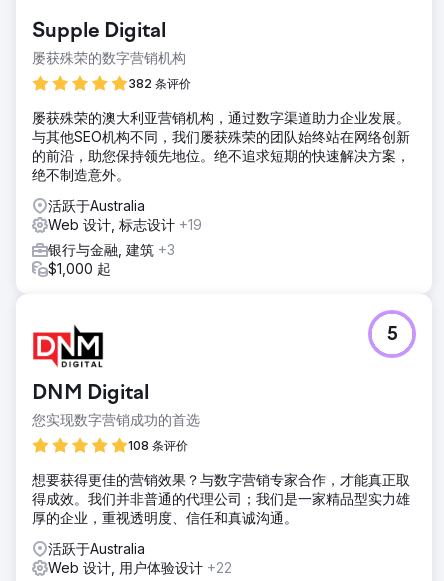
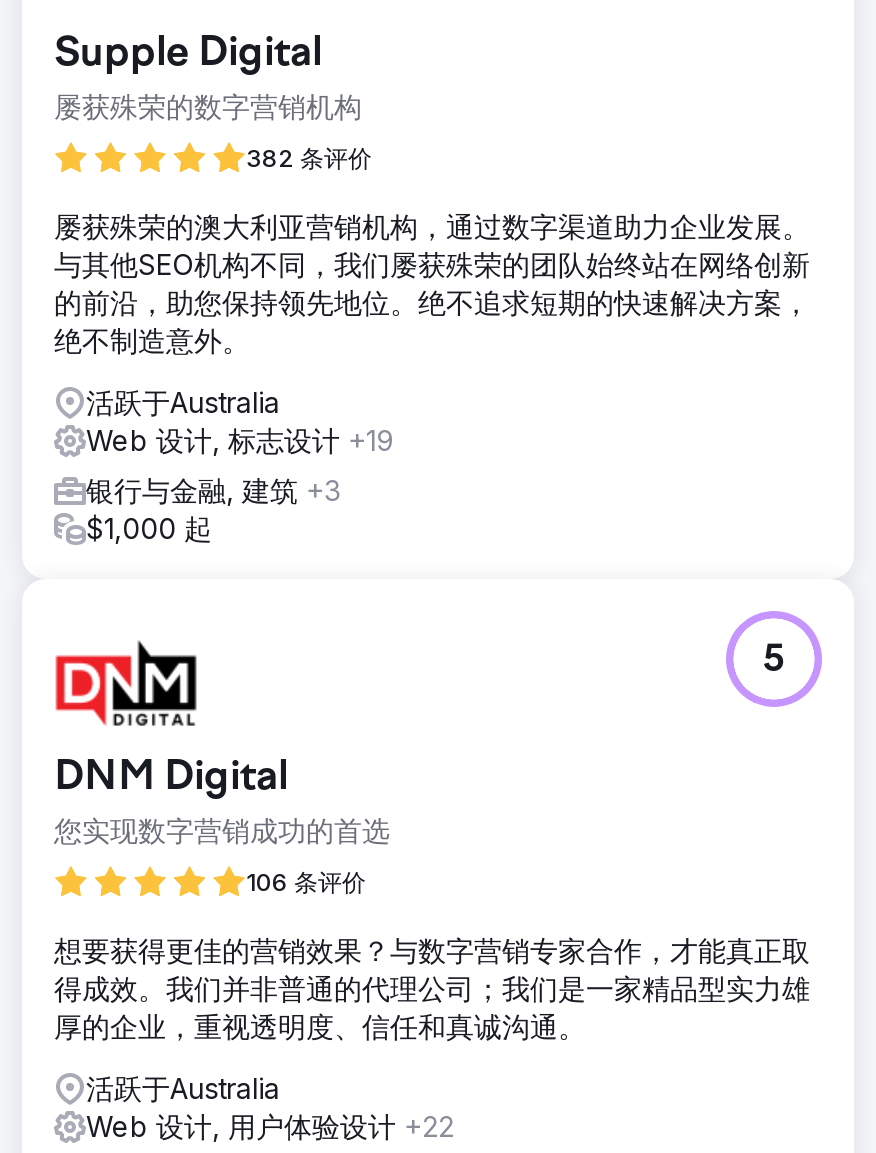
- 108 条评价
+ 106 条评价
